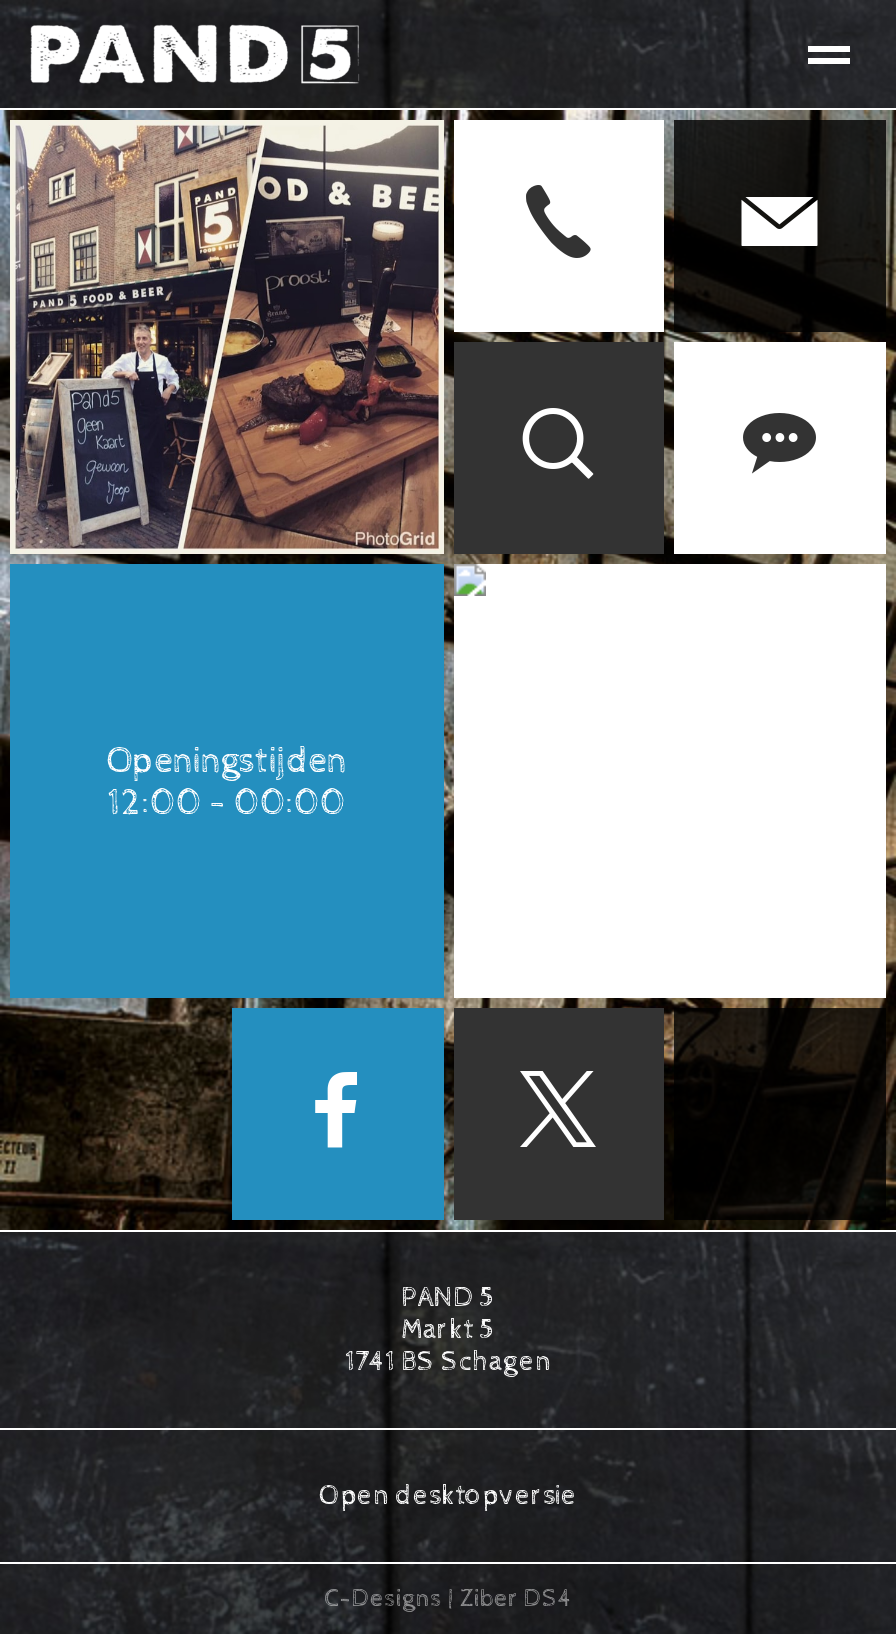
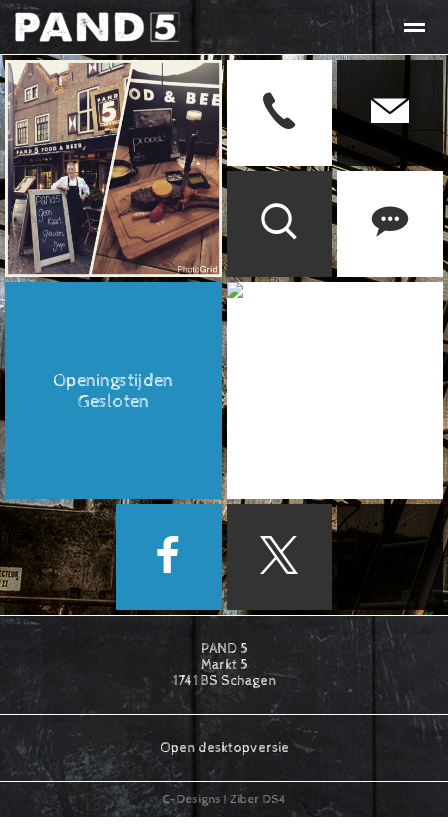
- 12:00 - 00:00
+ Gesloten
